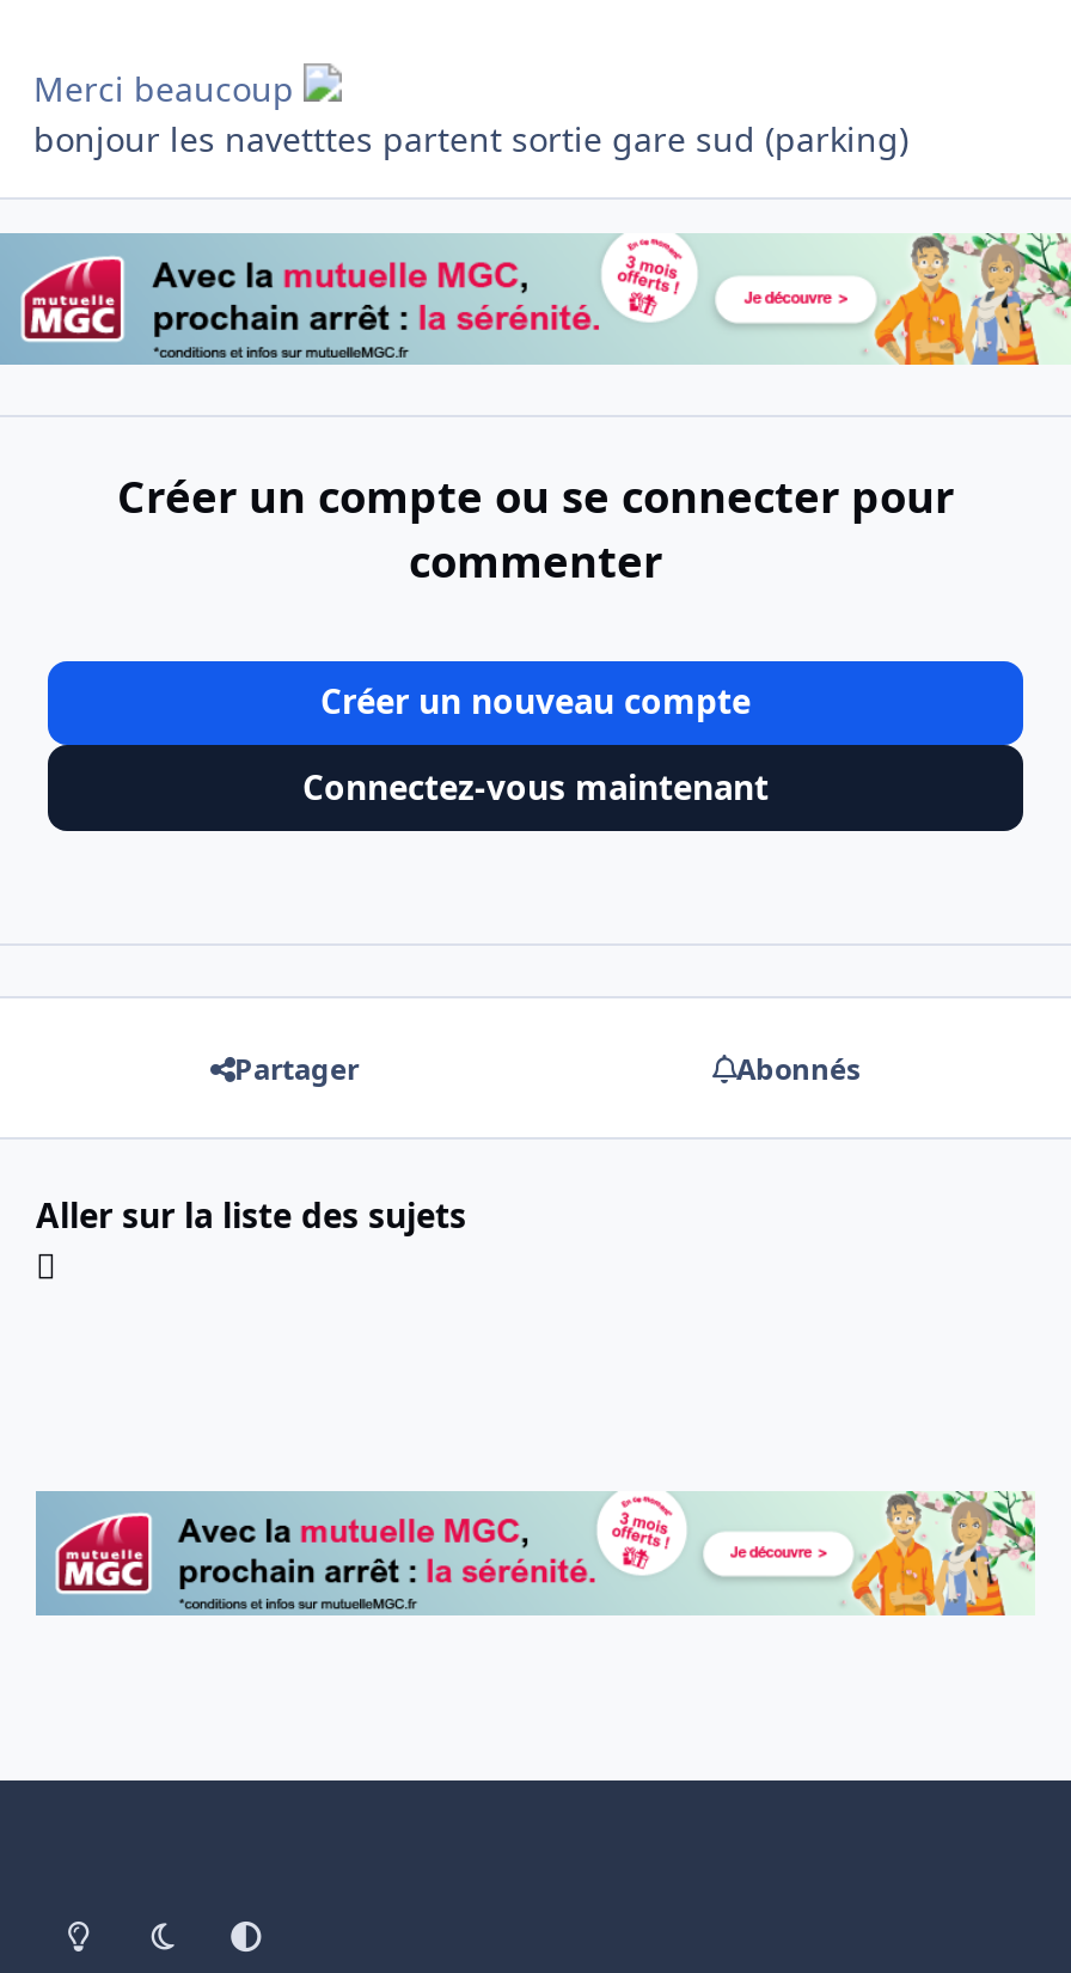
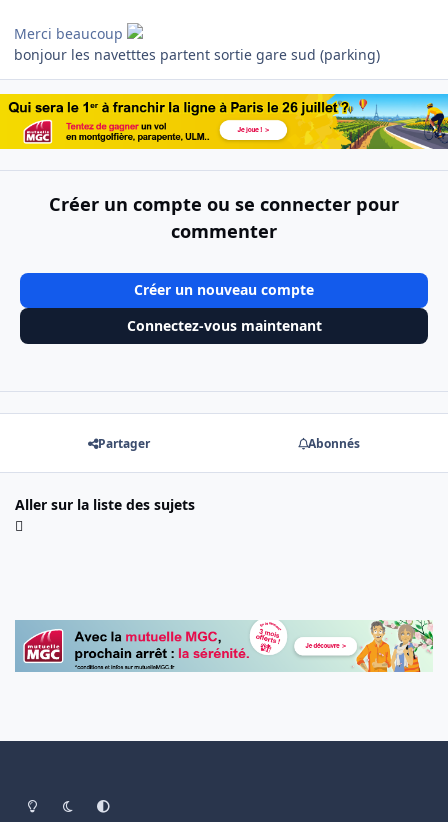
- [image]
+ [image]
